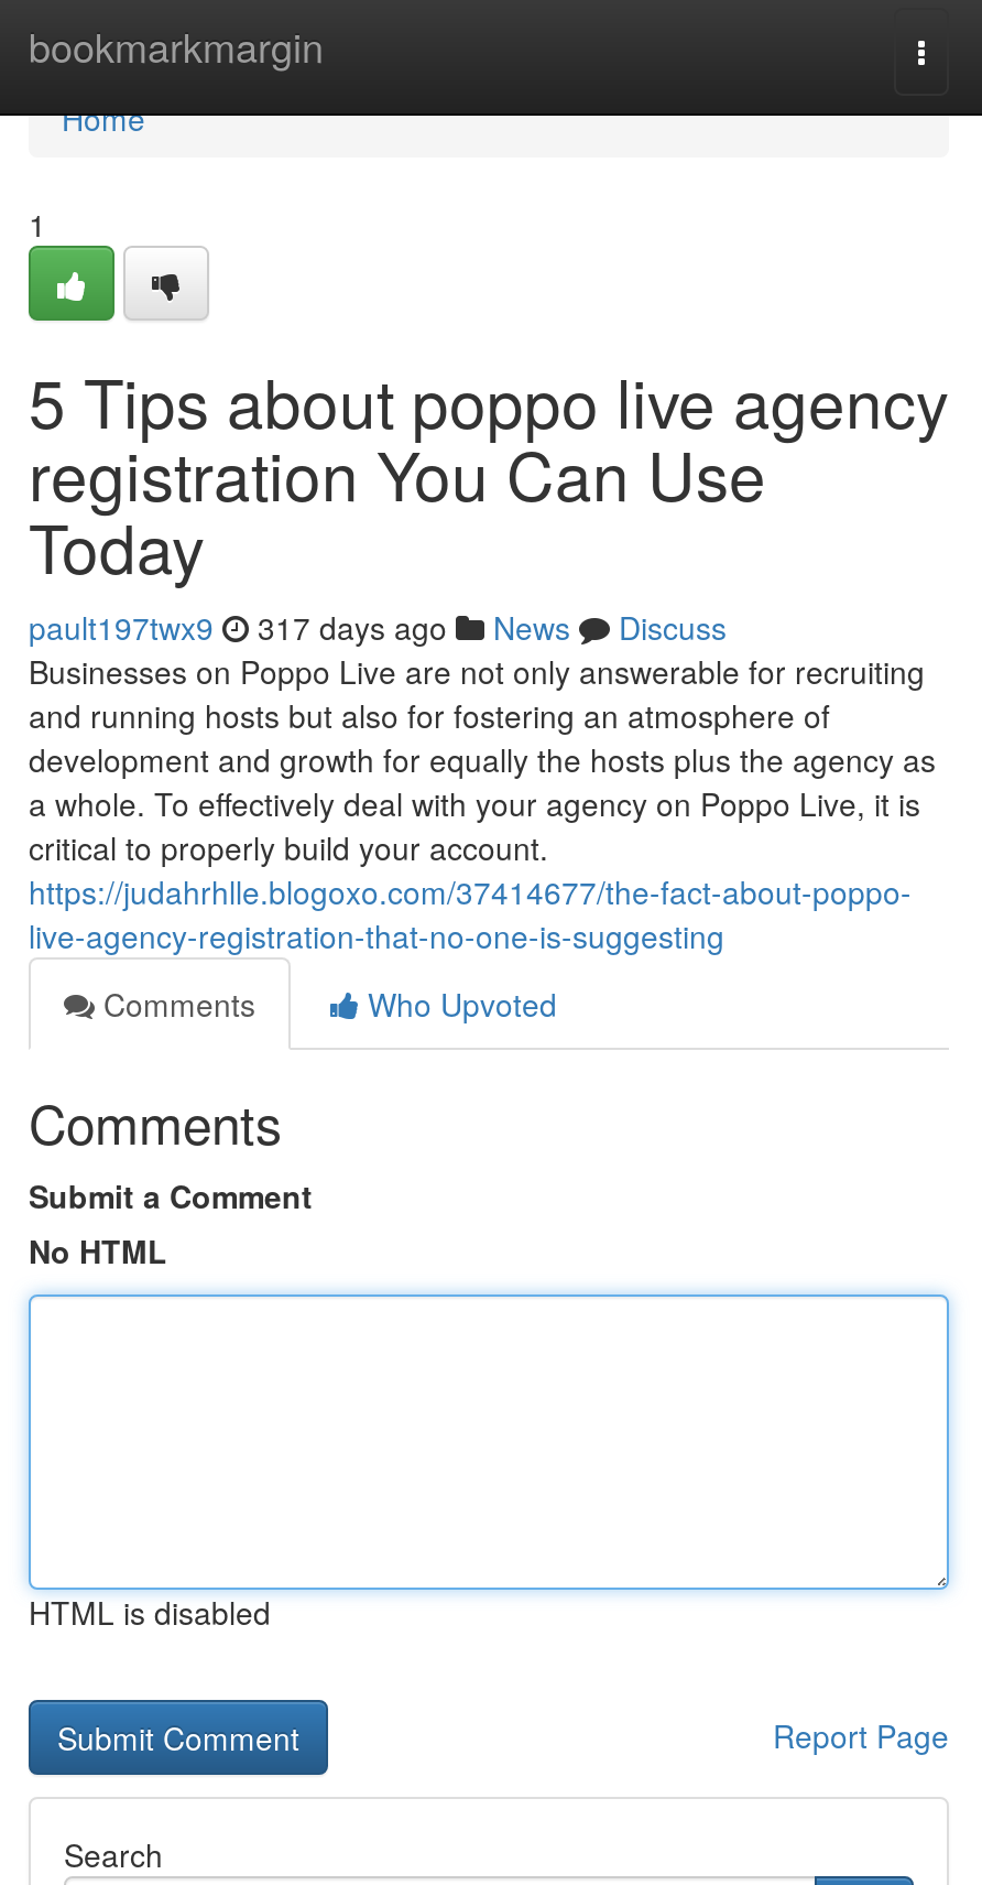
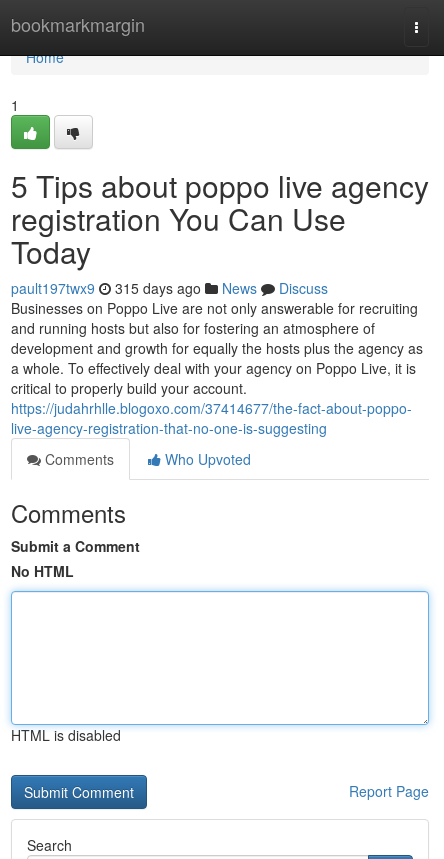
- pault197twx9 317 days ago News Discuss
+ pault197twx9 315 days ago News Discuss
